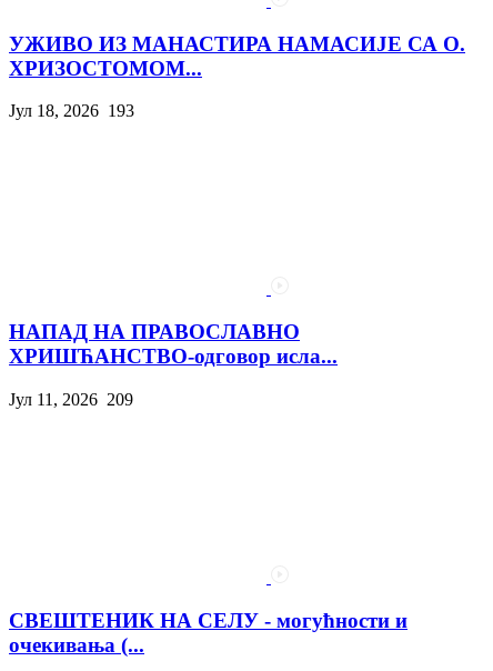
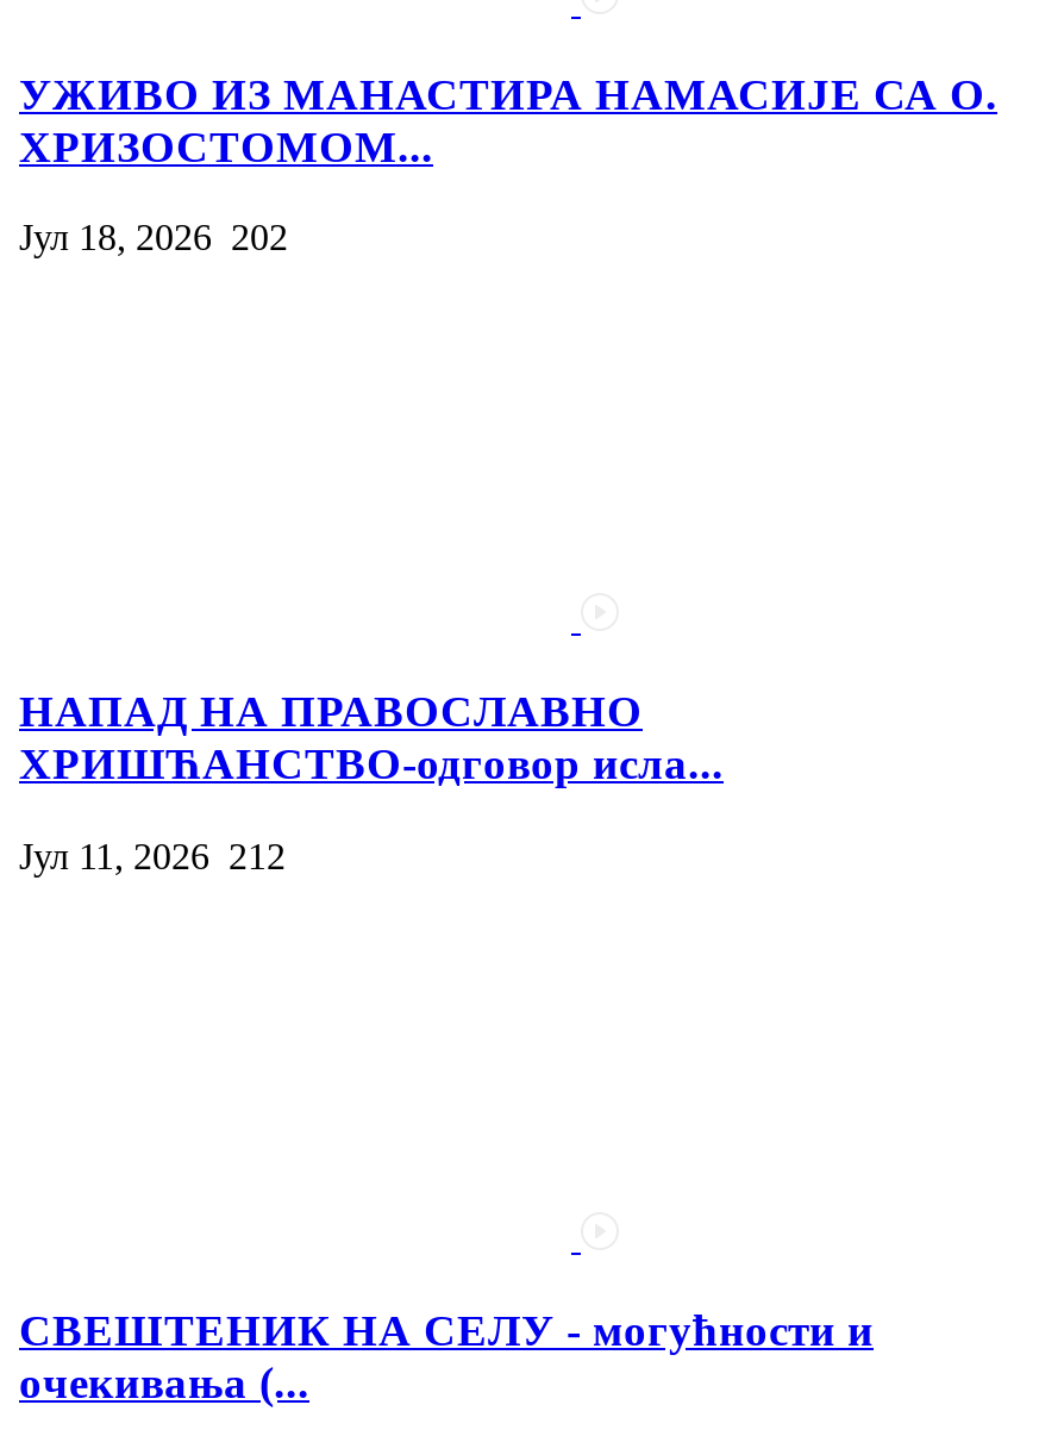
- Јул 18, 2026 193
+ Јул 18, 2026 202

- Јул 11, 2026 209
+ Јул 11, 2026 212
